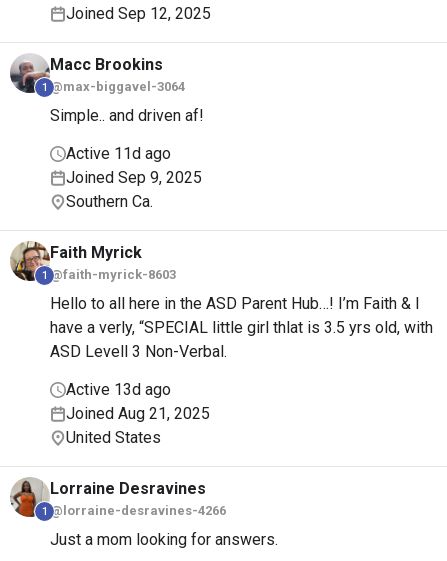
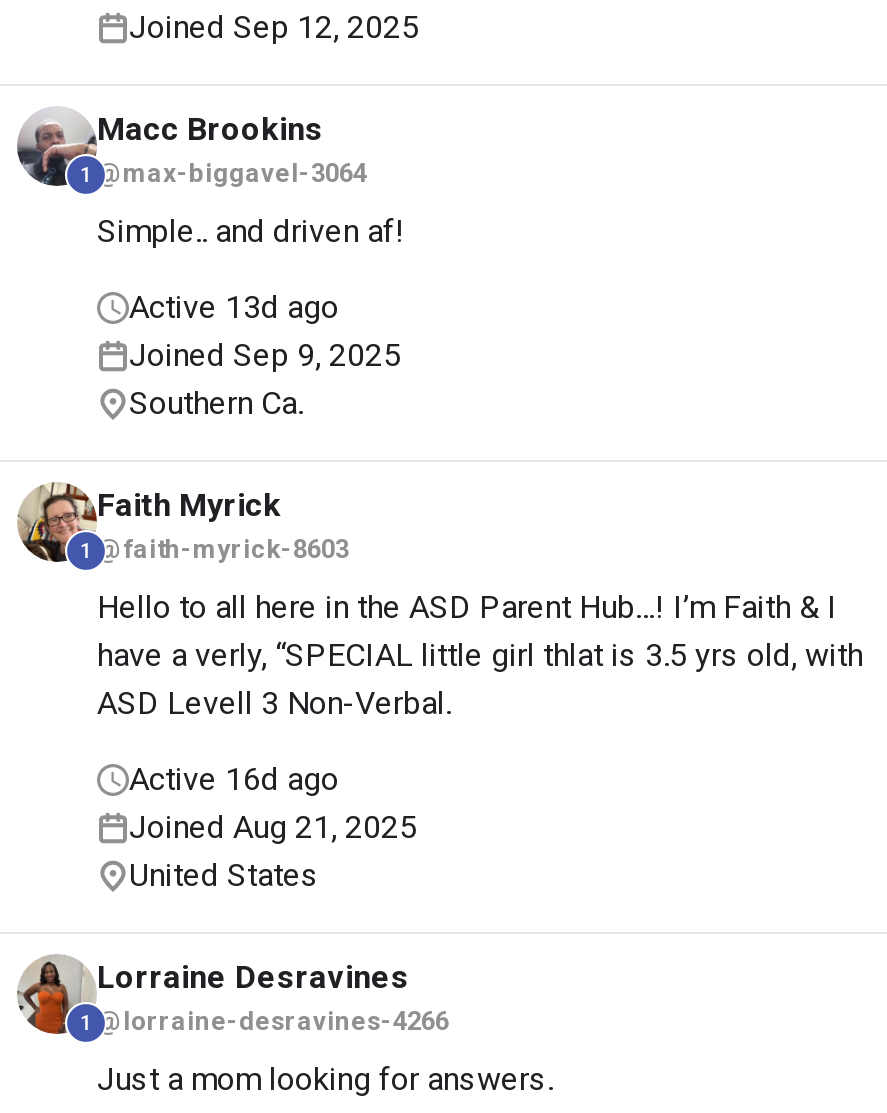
- Active 11d ago
+ Active 13d ago

- Active 13d ago
+ Active 16d ago
